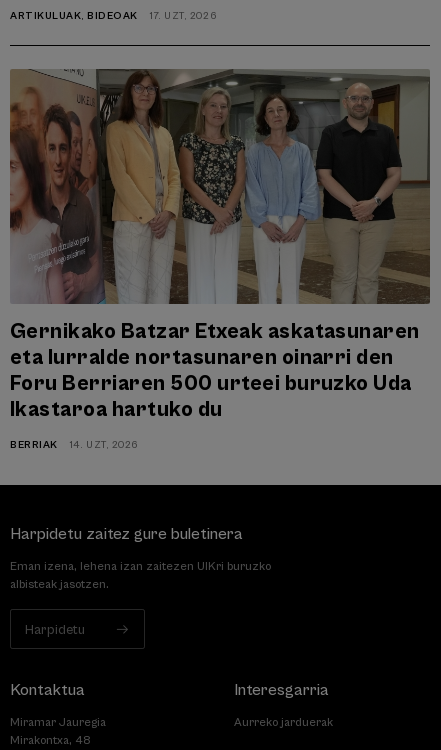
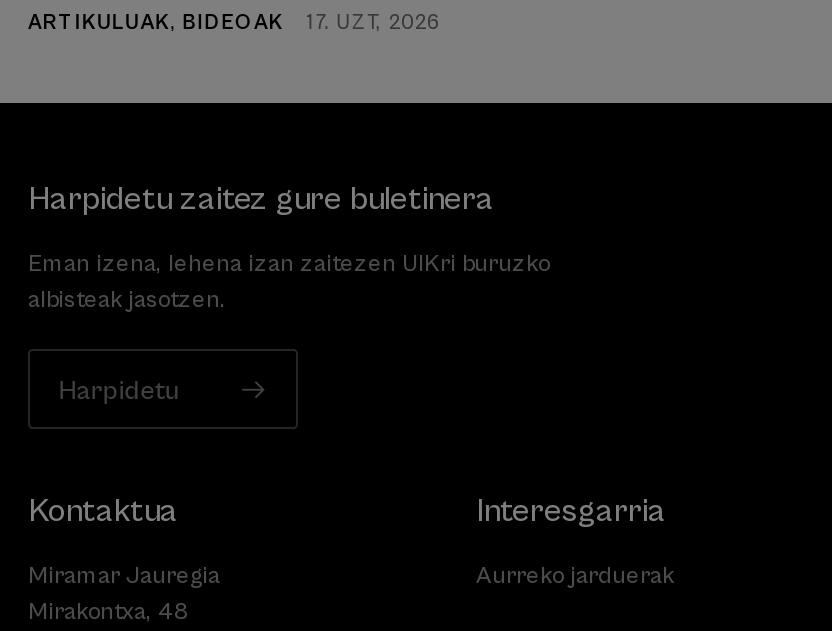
- [image]
- Gernikako Batzar Etxeak askatasunaren
- eta lurralde nortasunaren oinarri den
- Foru Berriaren 500 urteei buruzko Uda
- Ikastaroa hartuko du
- BERRIAK
- 14. UZT, 2026
